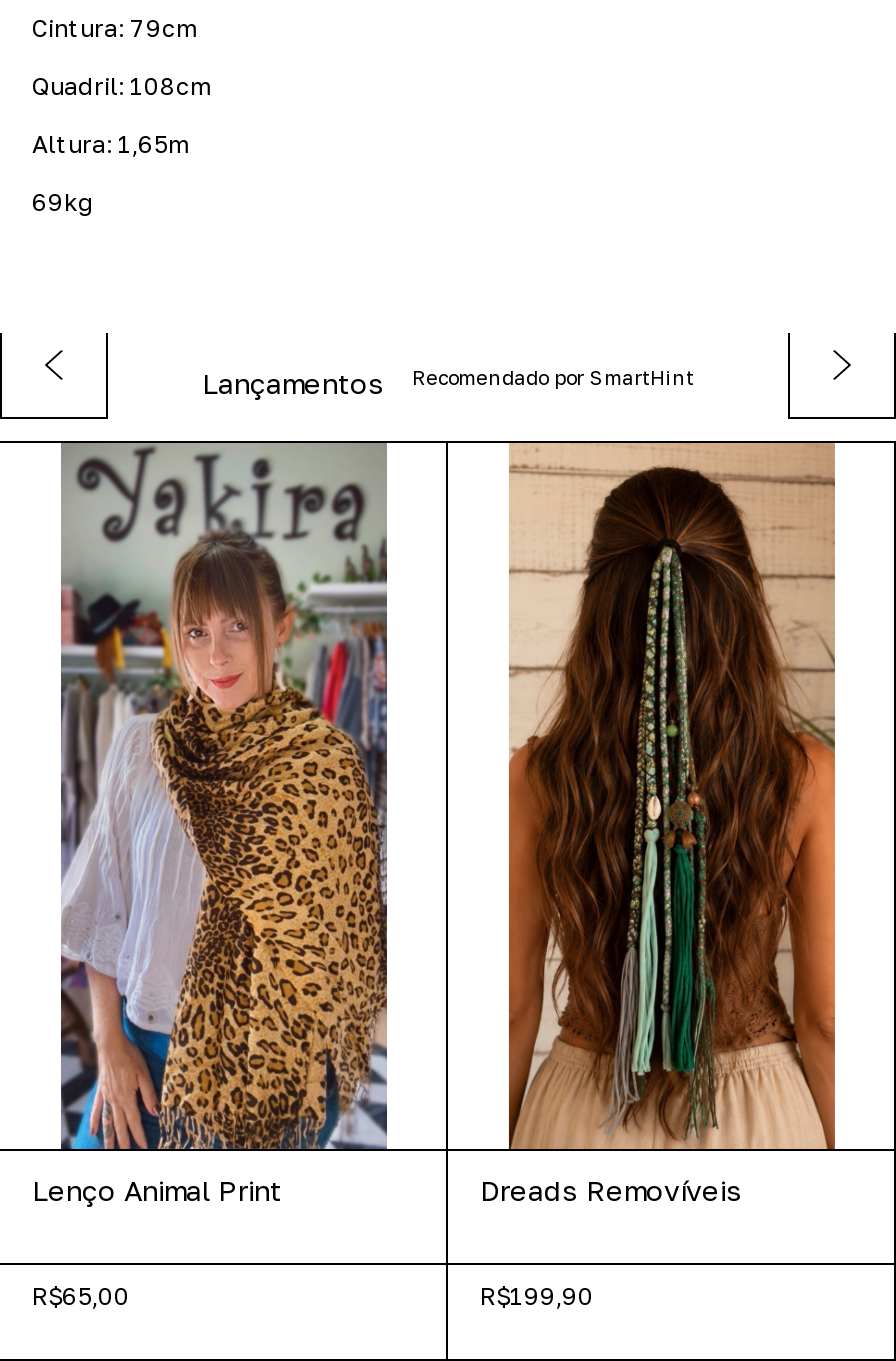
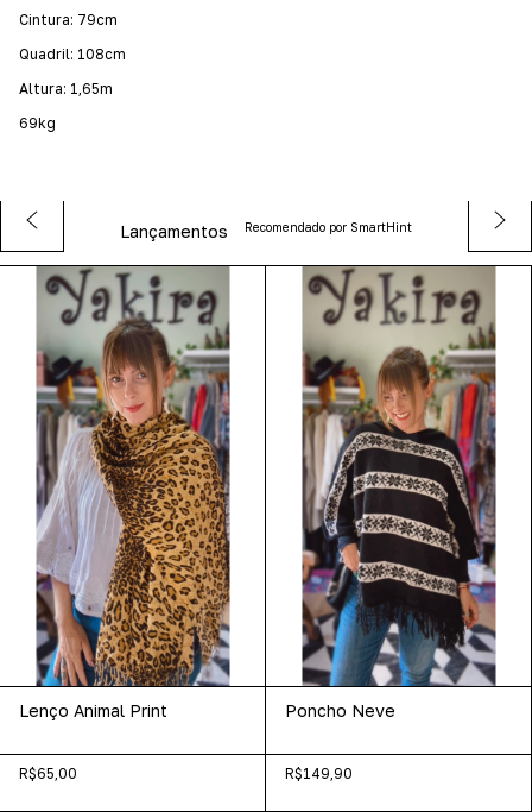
- [image]
- Dreads Removíveis
+ [image]
+ Poncho Neve

- R$199,90
+ R$149,90
